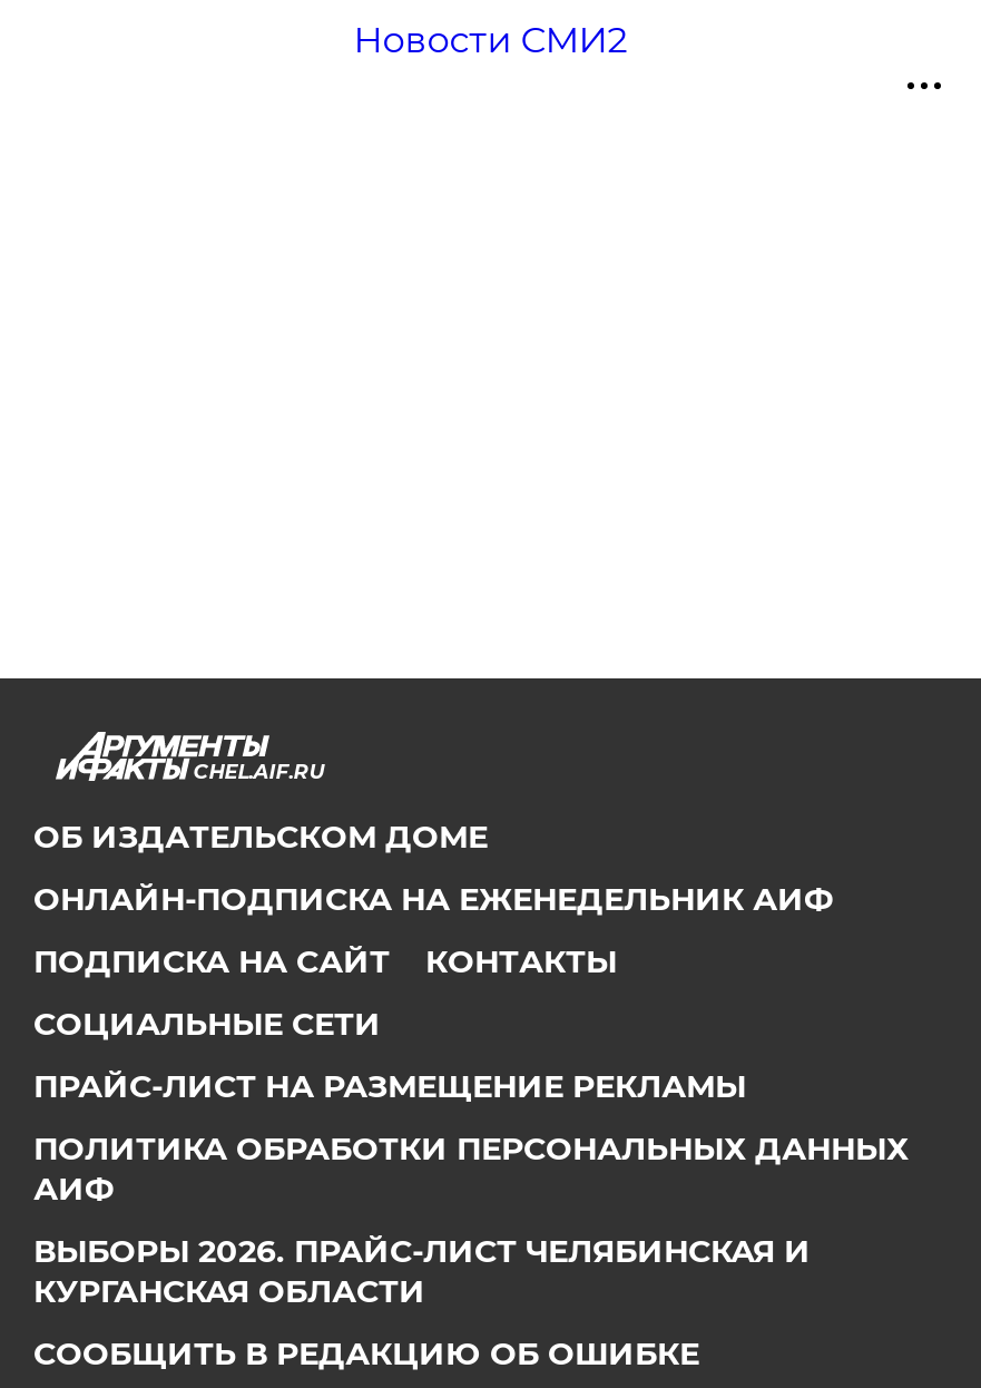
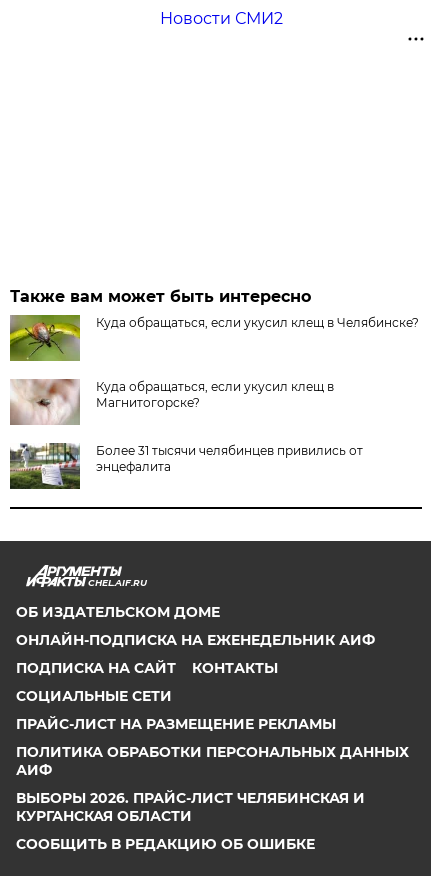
+ [image]
+ Также вам может быть интересно
+ Куда обращаться, если укусил клещ в Челябинске?

+ [image]
+ Куда обращаться, если укусил клещ в
+ Магнитогорске?
+ Более 31 тысячи челябинцев привились от
+ энцефалита

+ [image]
